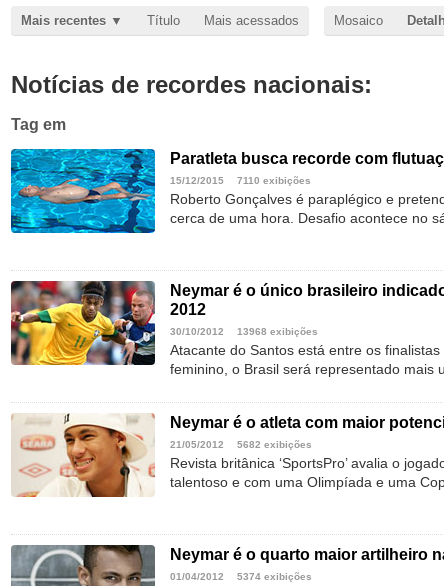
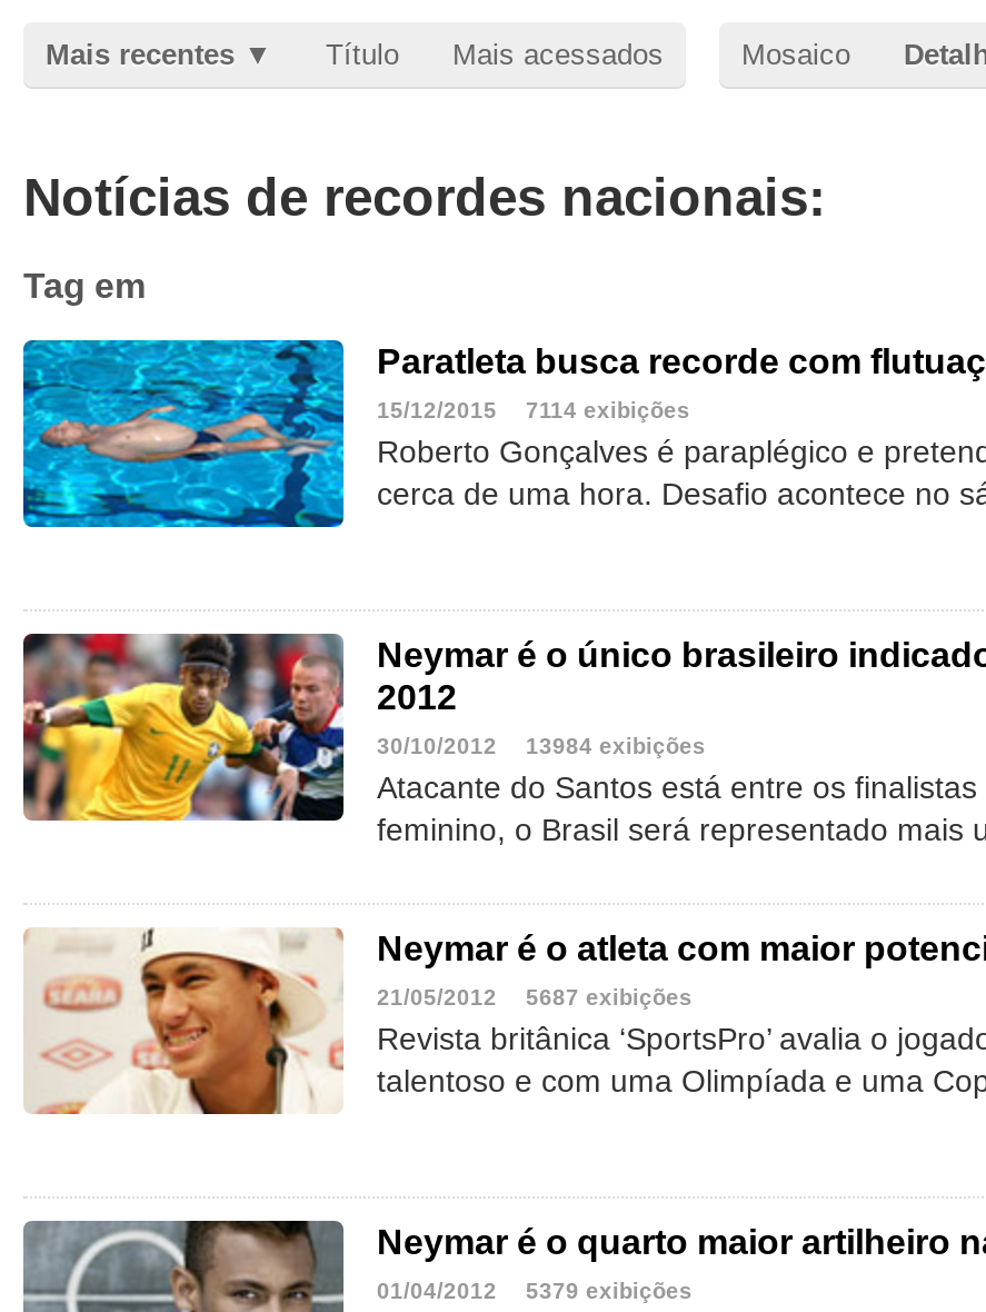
- 15/12/2015 7110 exibições
+ 15/12/2015 7114 exibições

- 30/10/2012 13968 exibições
+ 30/10/2012 13984 exibições

- 21/05/2012 5682 exibições
+ 21/05/2012 5687 exibições

- 01/04/2012 5374 exibições
+ 01/04/2012 5379 exibições
